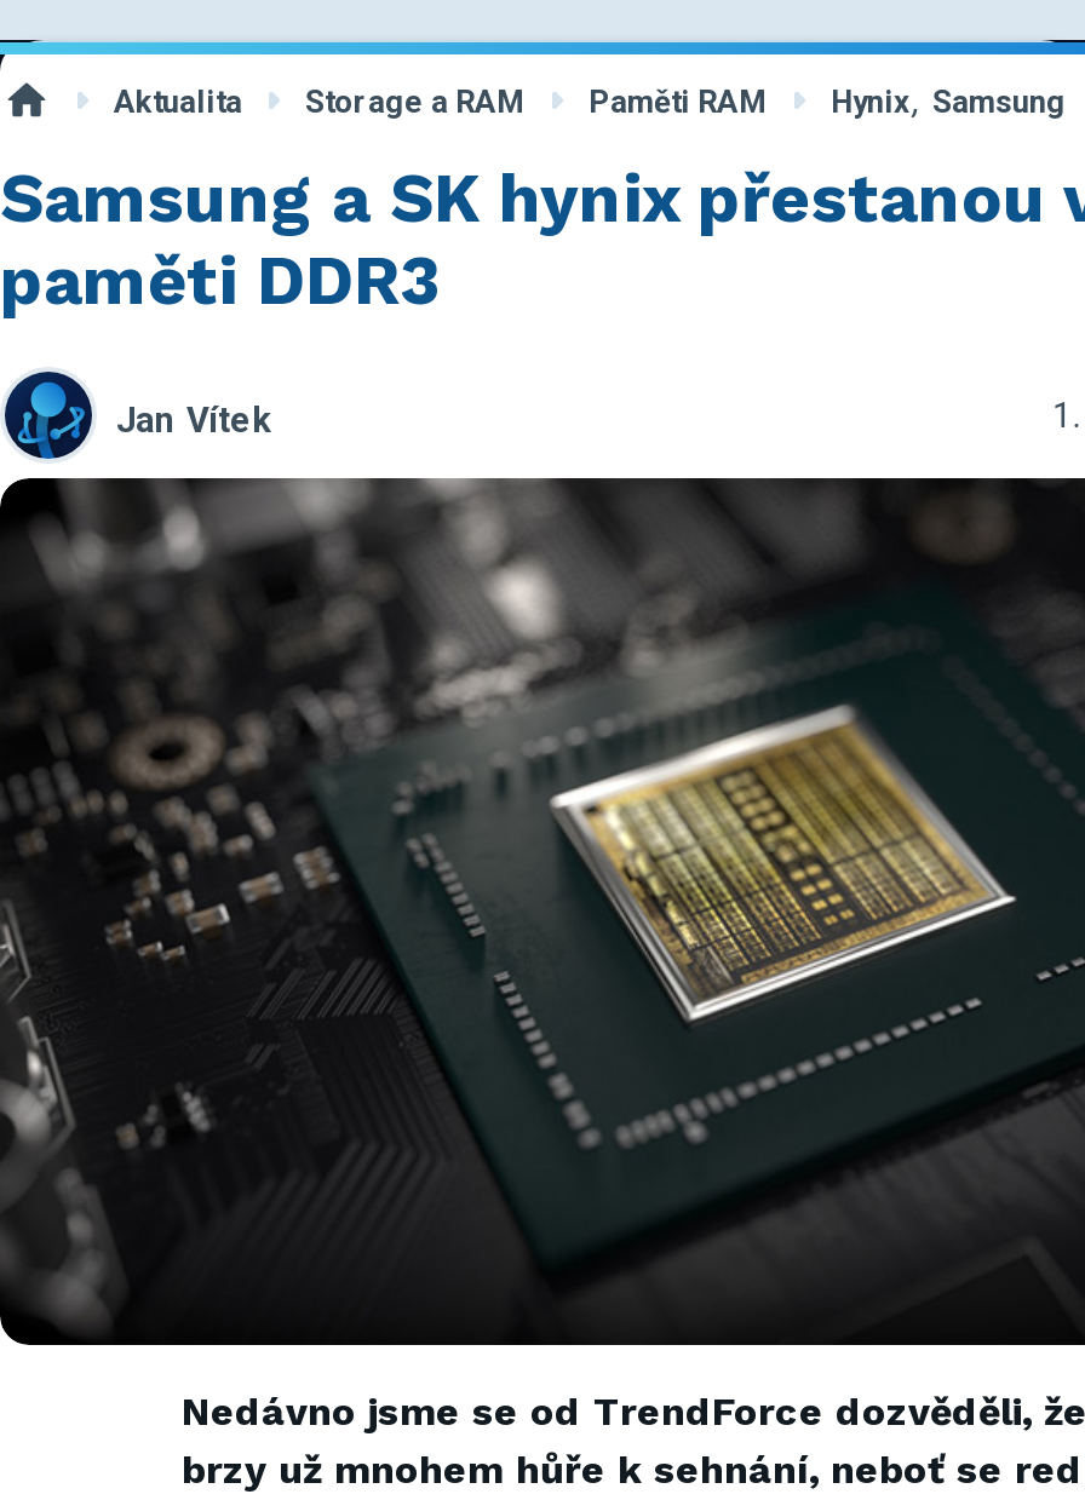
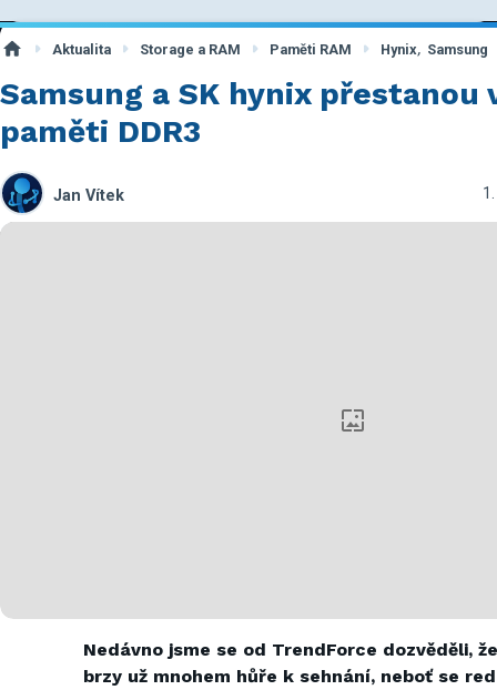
- [image]
